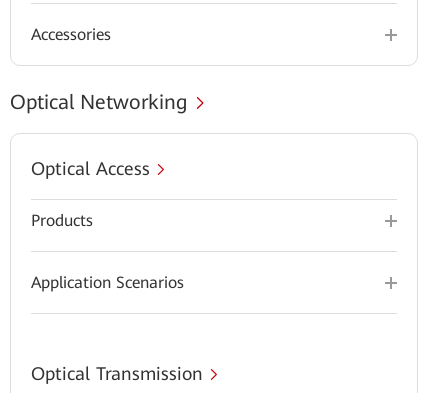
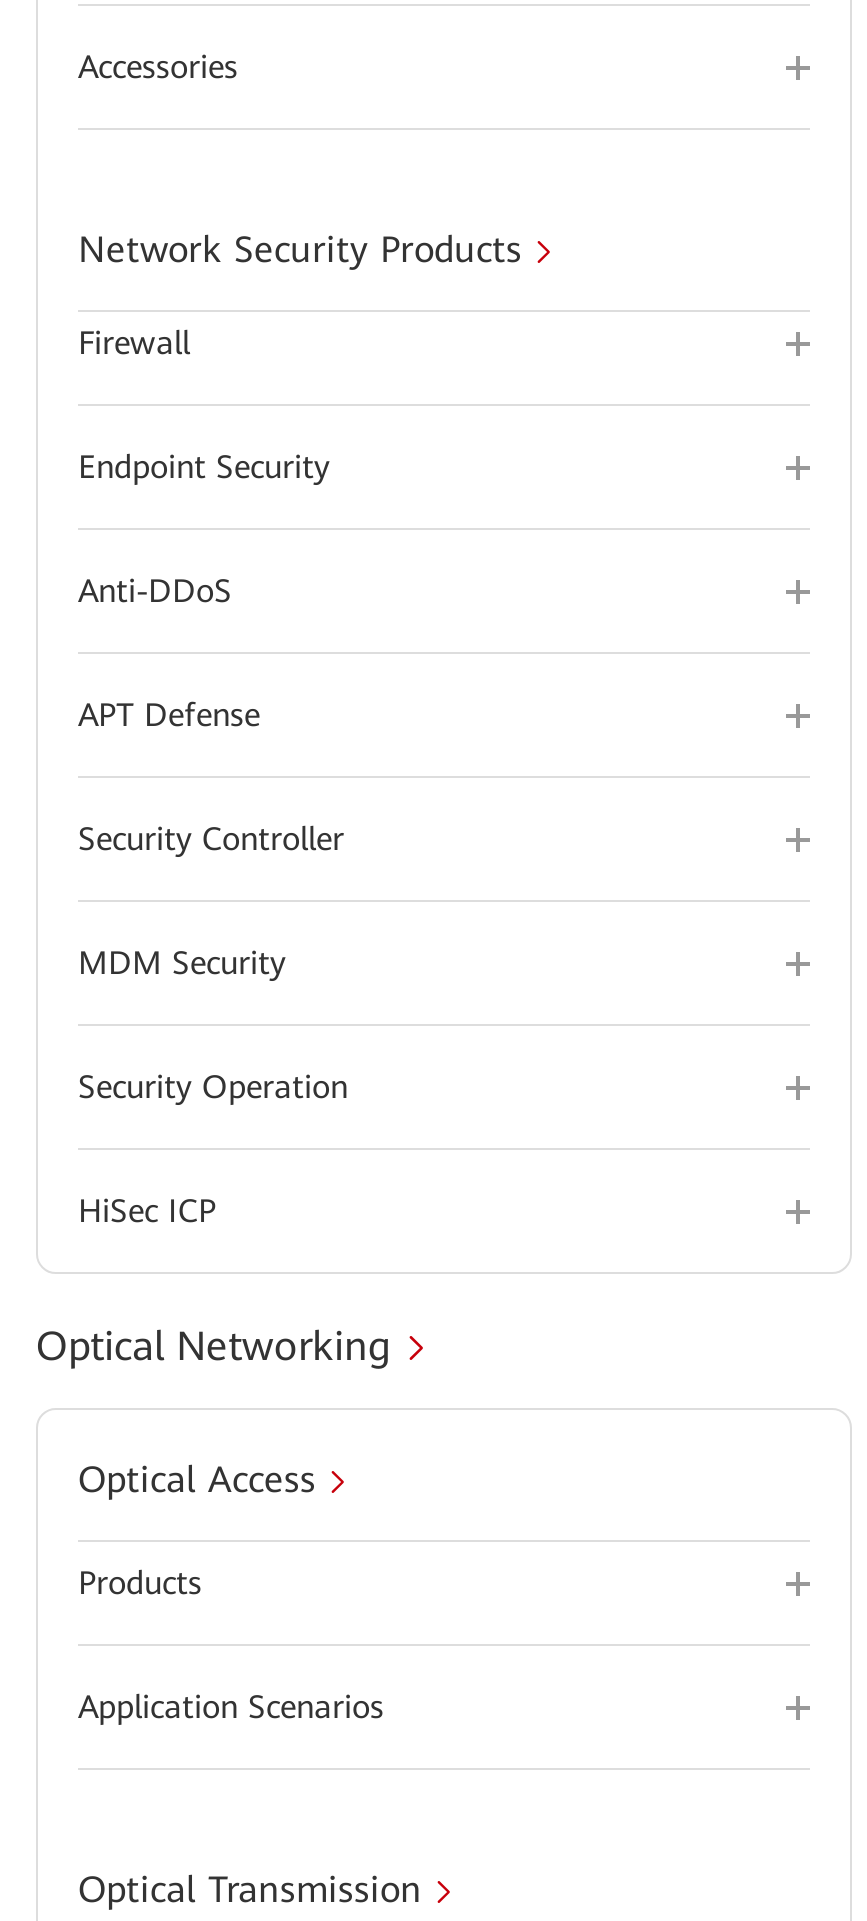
+ Network Security Products
+ Firewall
+ Endpoint Security
+ Anti-DDoS
+ APT Defense
+ Security Controller
+ MDM Security
+ Security Operation
+ HiSec ICP
